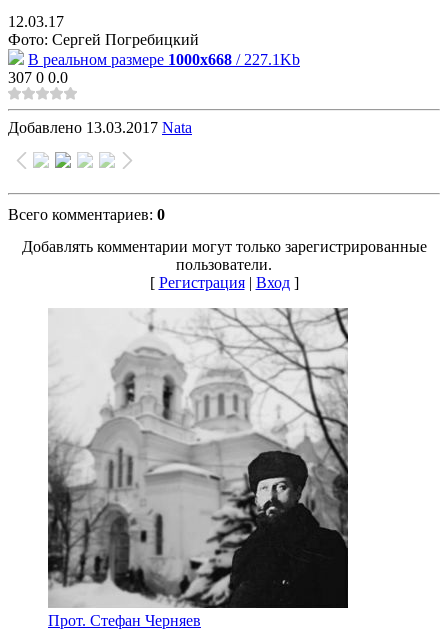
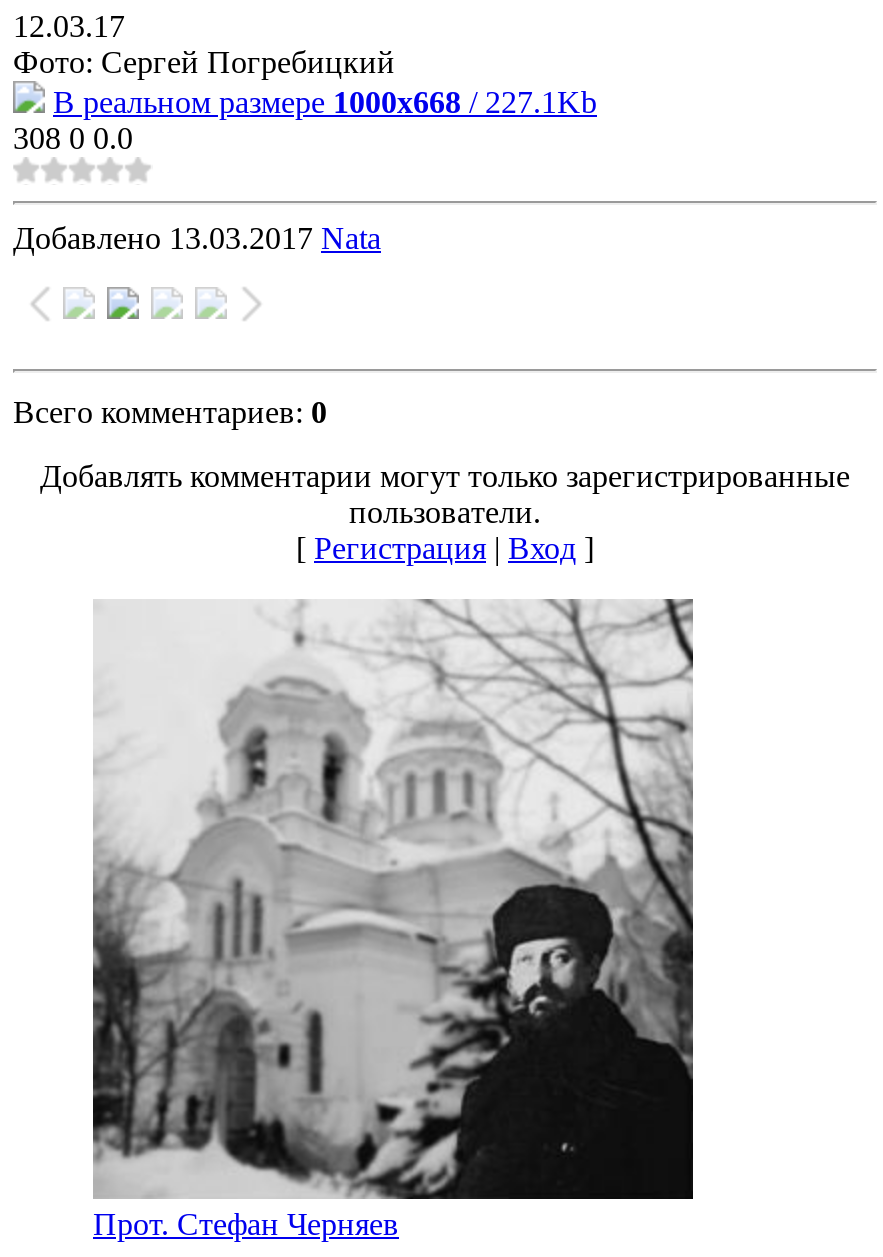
- 307 0 0.0
+ 308 0 0.0
